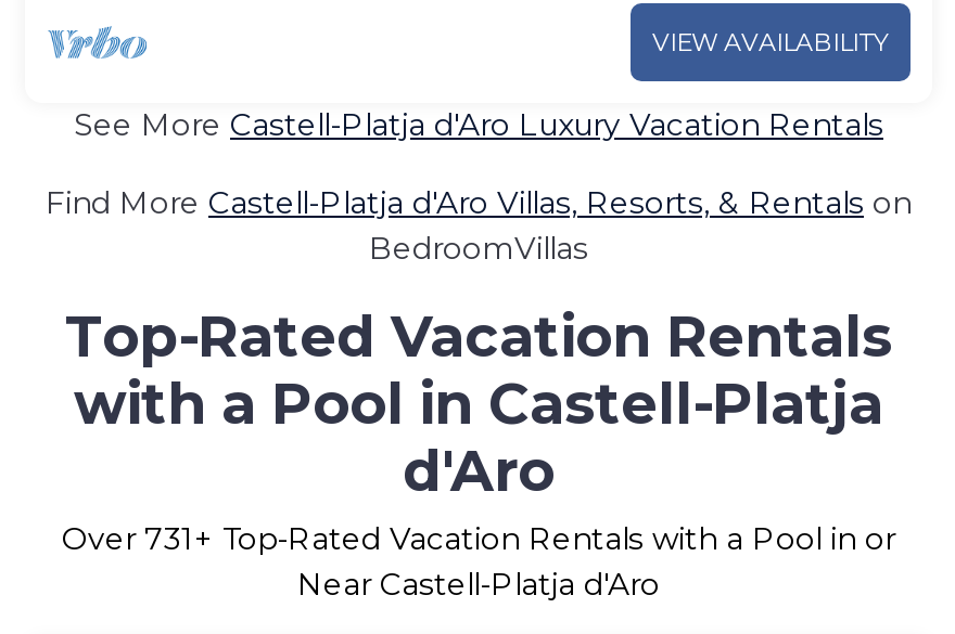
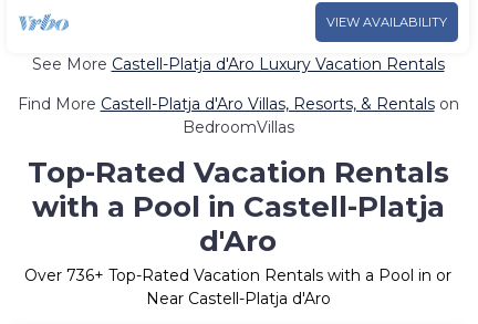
- Over 731 + Top-Rated Vacation Rentals with a Pool in or
+ Over 736 + Top-Rated Vacation Rentals with a Pool in or
